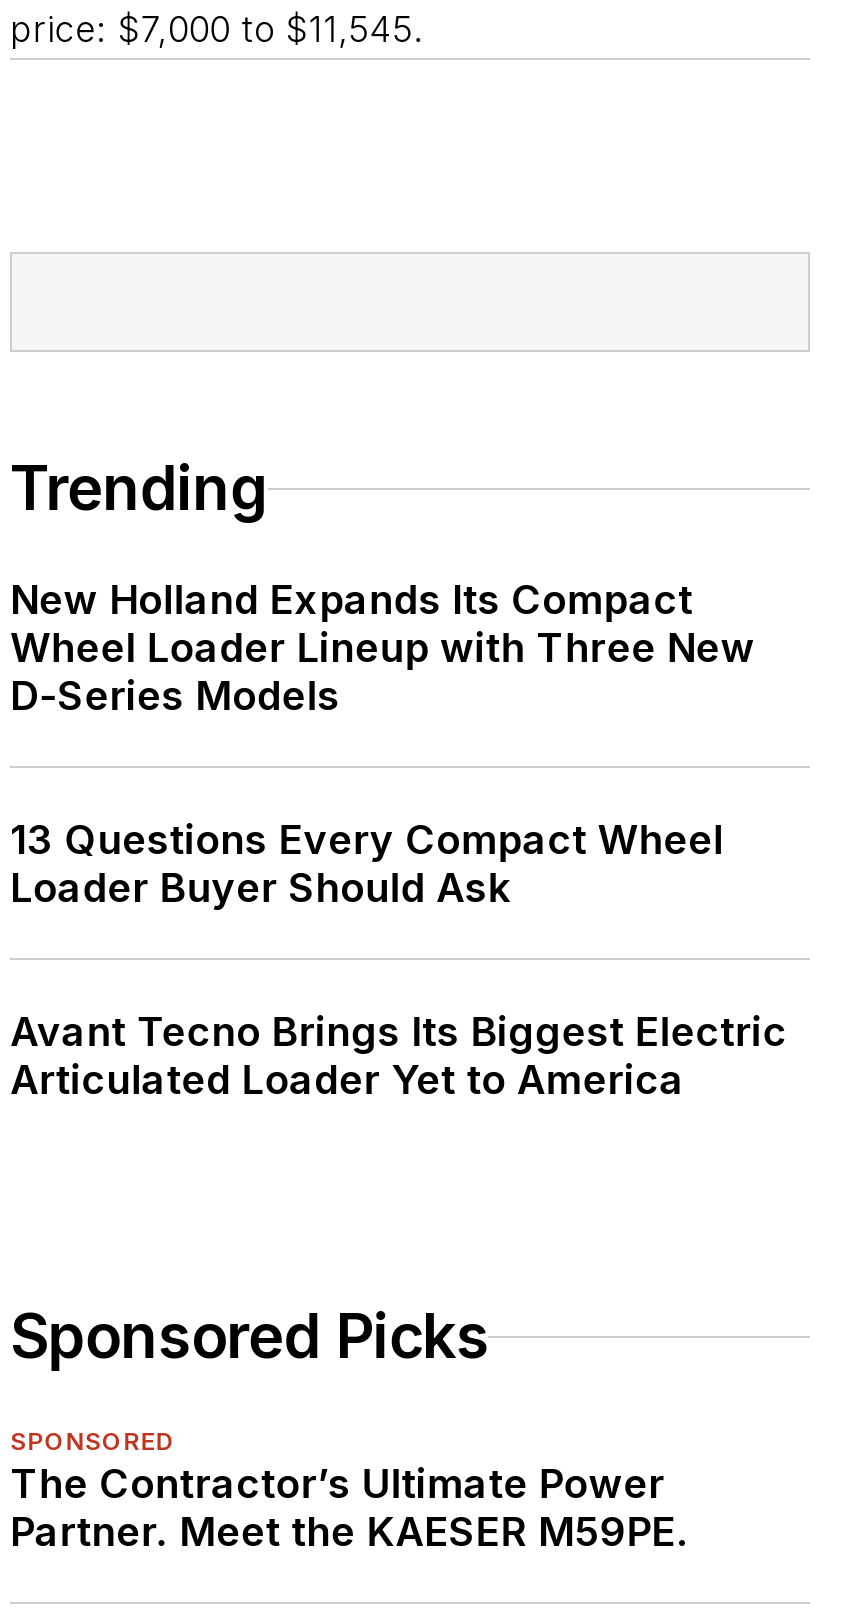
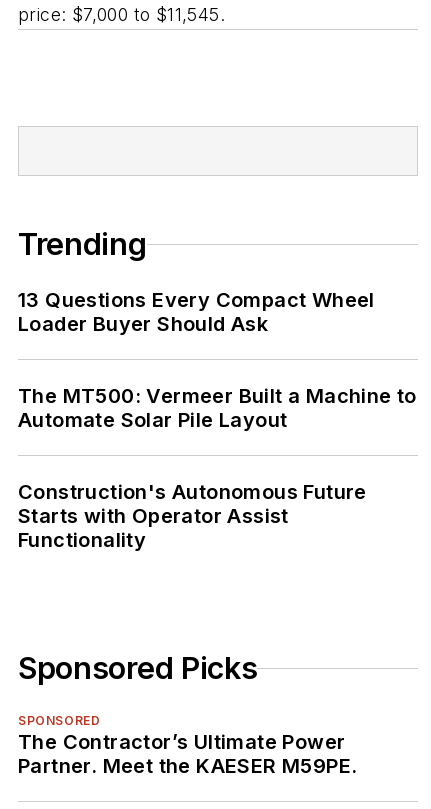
- New Holland Expands Its Compact
- Wheel Loader Lineup with Three New
- D-Series Models

moved up: 13 Questions Every Compact Wheel | Loader Buyer Should Ask

- Avant Tecno Brings Its Biggest Electric
- Articulated Loader Yet to America
+ The MT500: Vermeer Built a Machine to
+ Automate Solar Pile Layout
+ Construction's Autonomous Future
+ Starts with Operator Assist
+ Functionality
